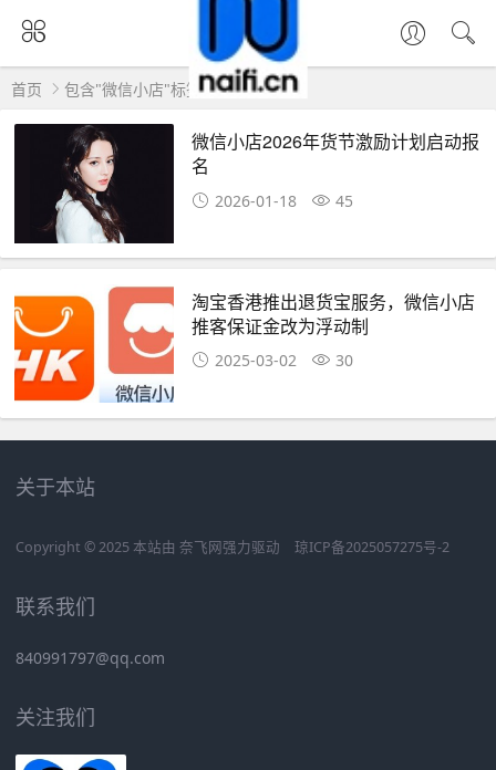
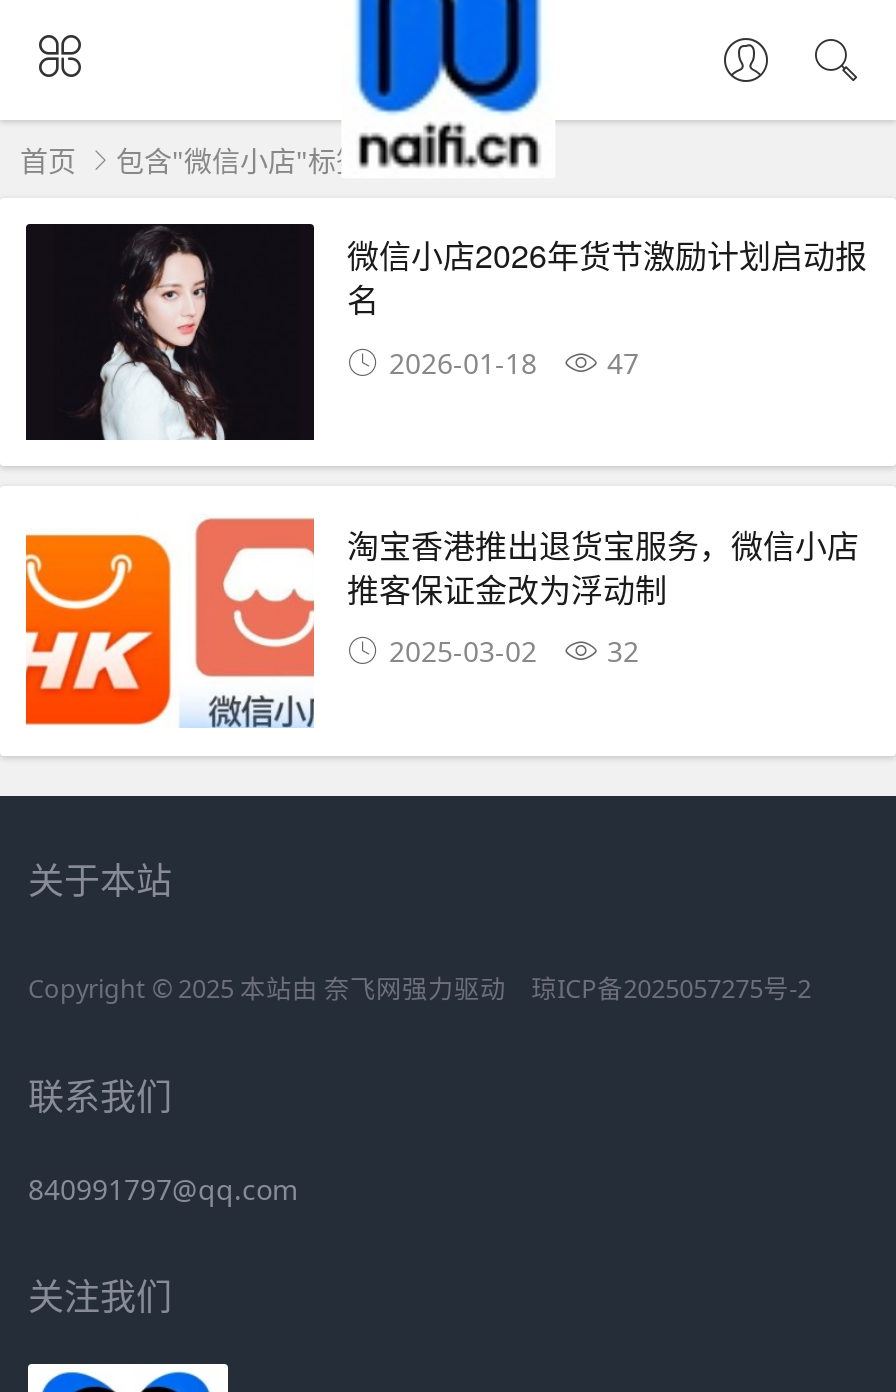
- 2026-01-18 45
+ 2026-01-18 47

- 2025-03-02 30
+ 2025-03-02 32
